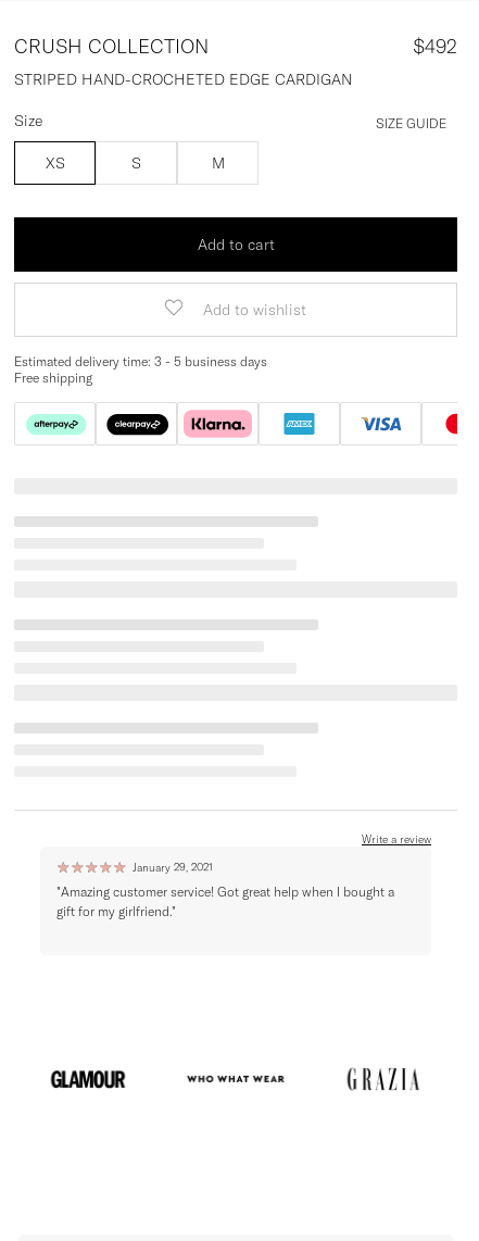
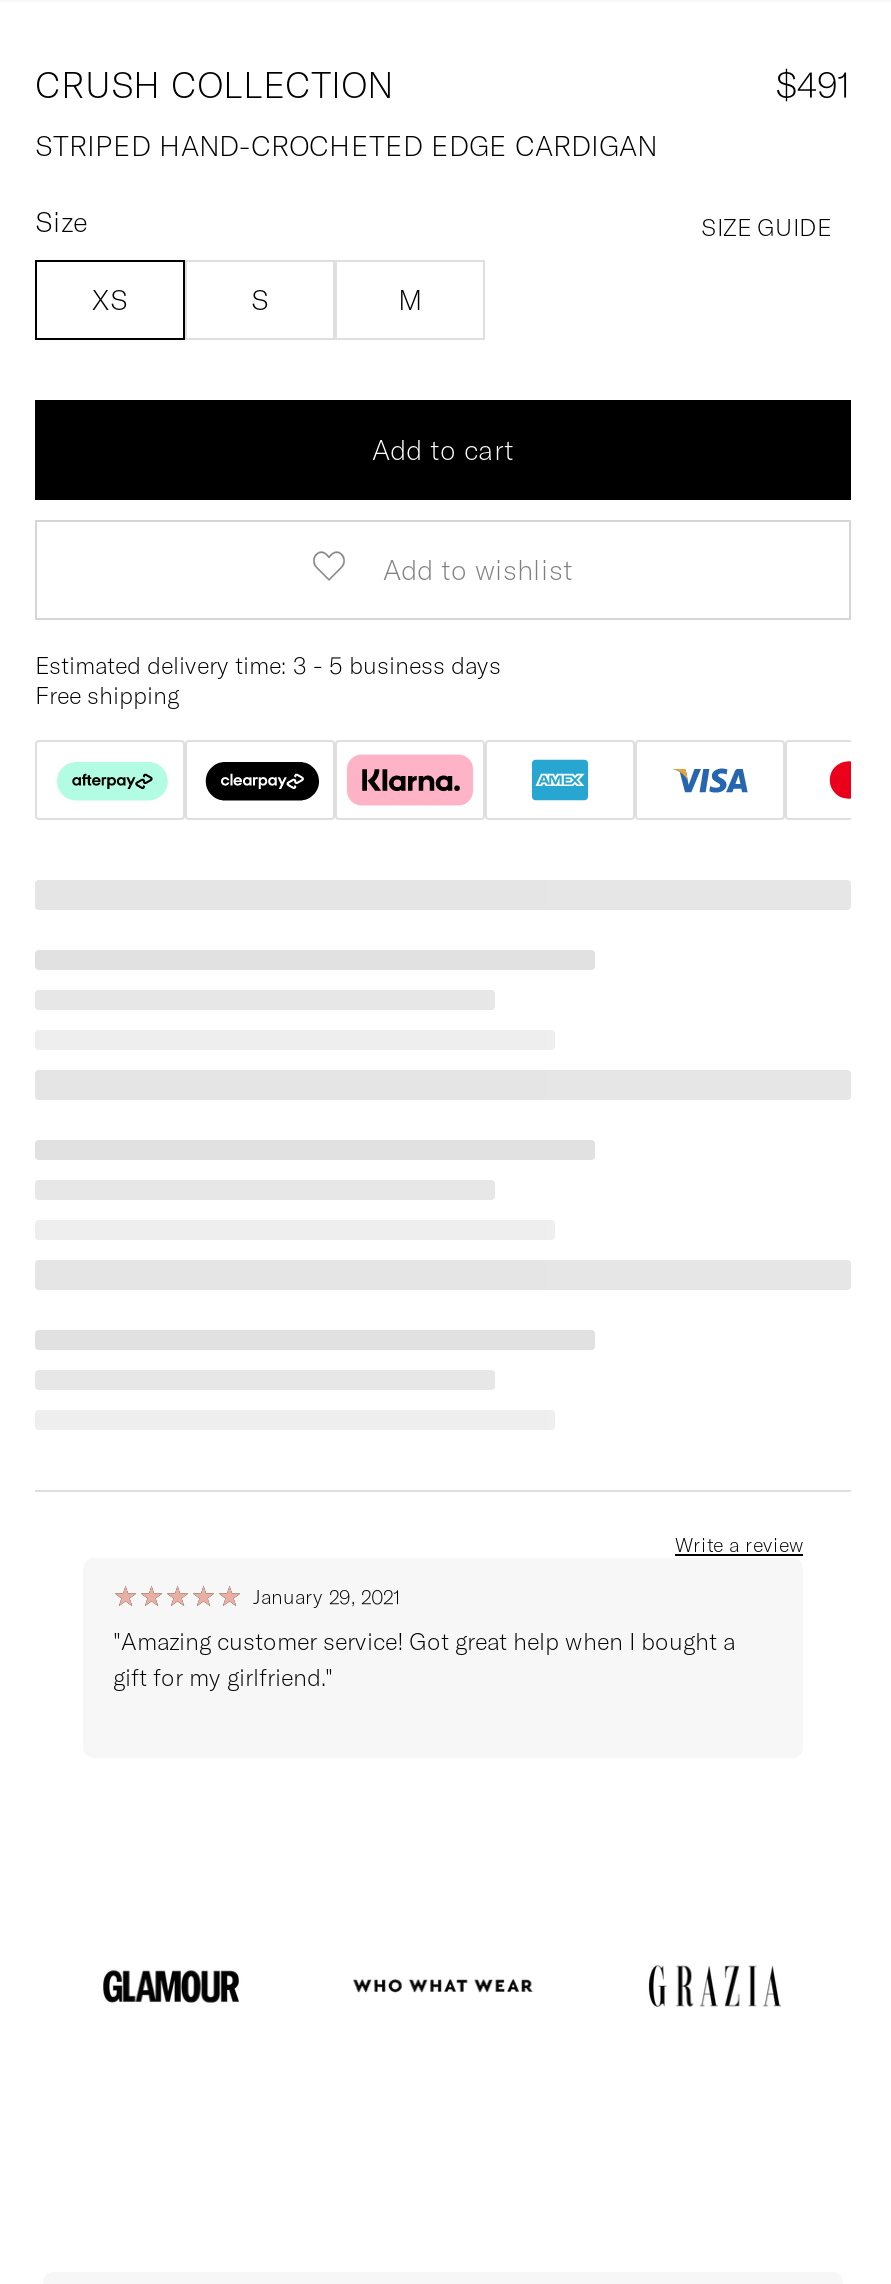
- $492
+ $491
